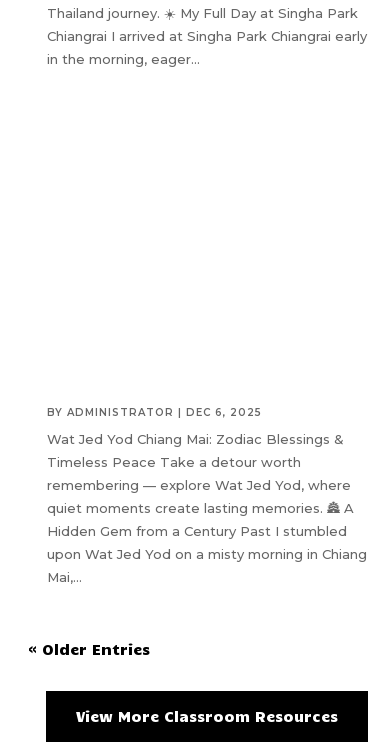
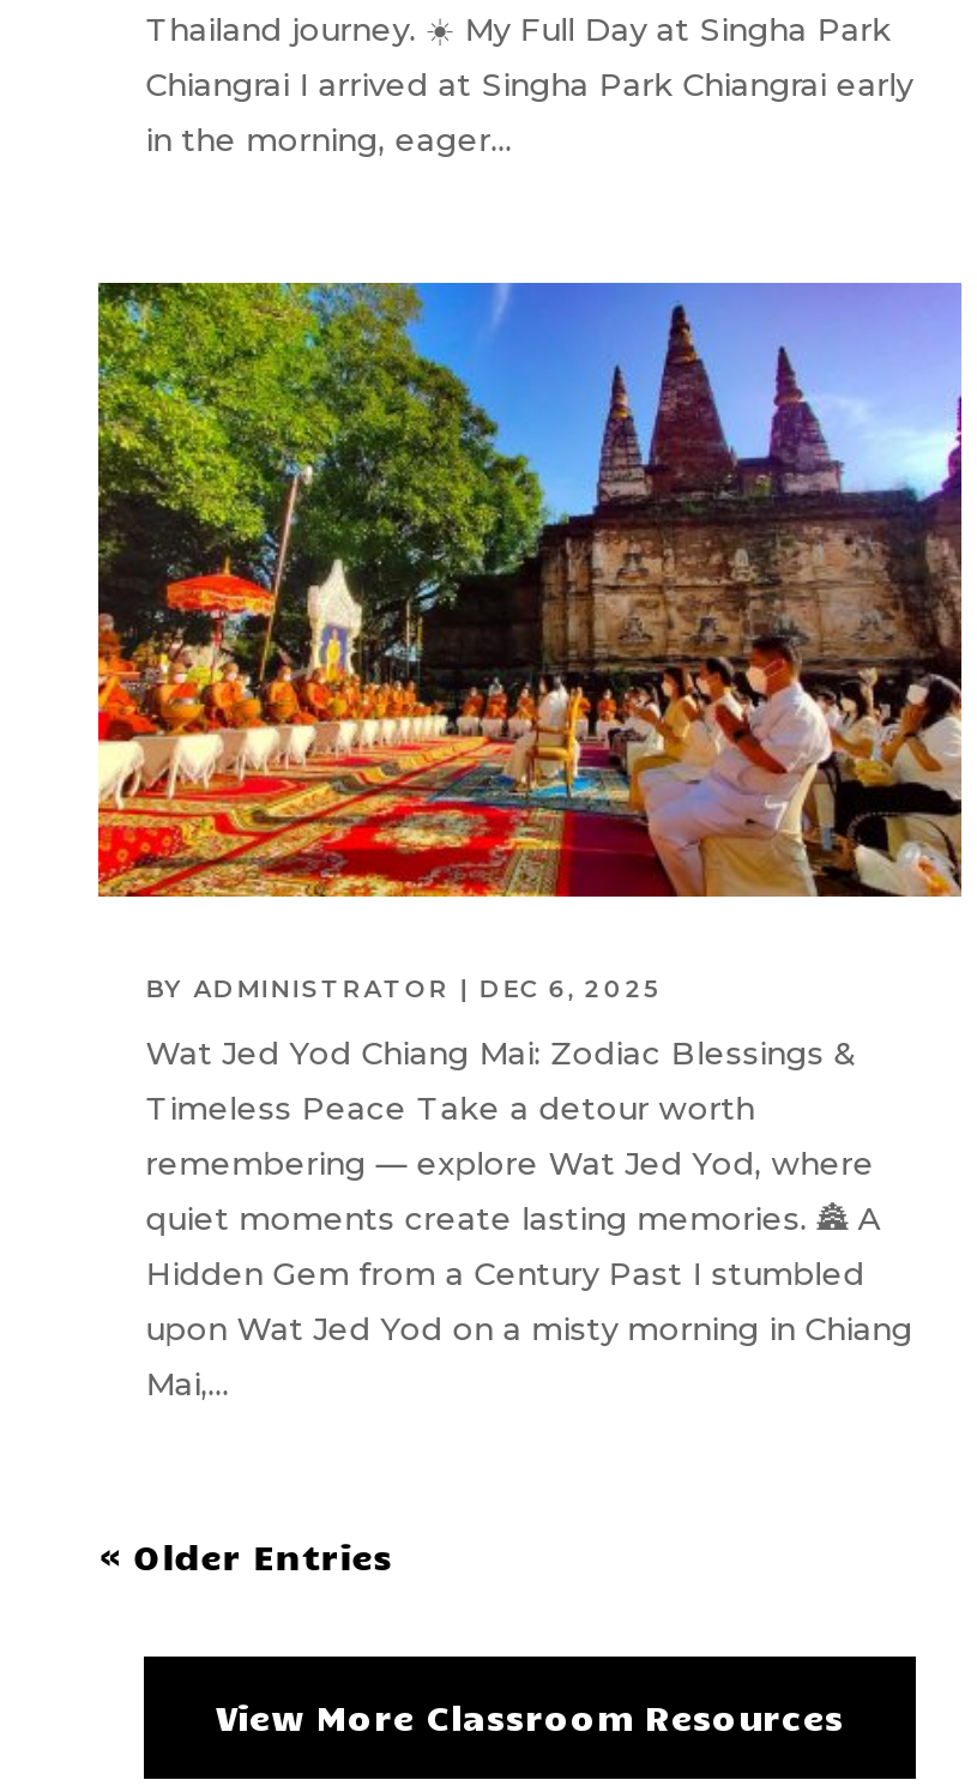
+ [image]
